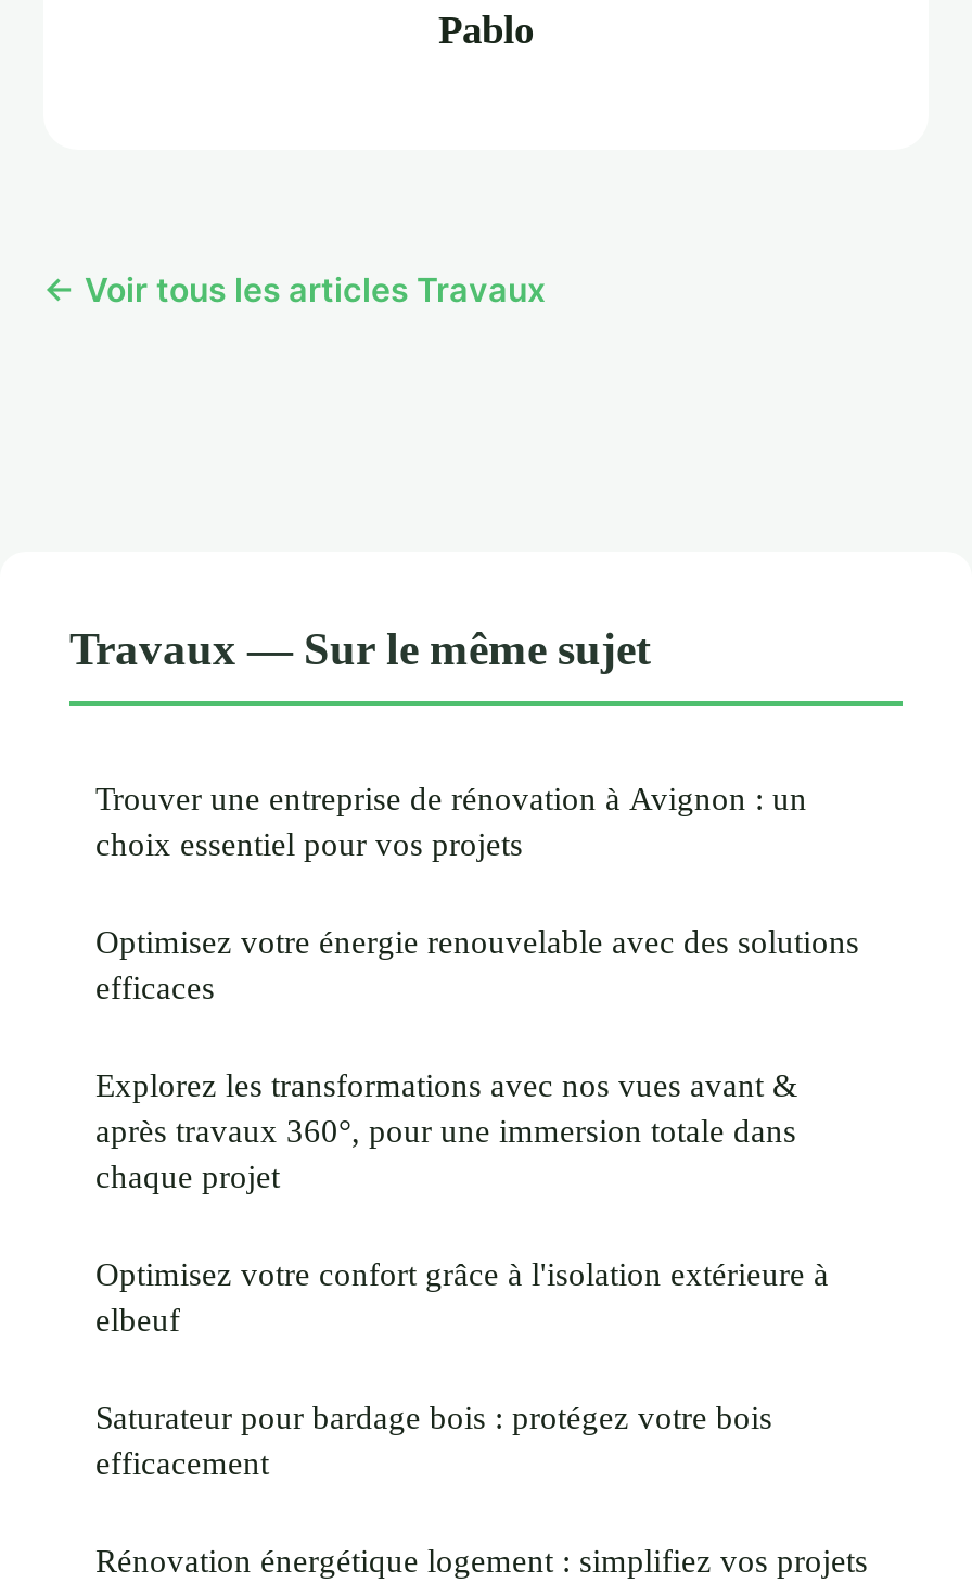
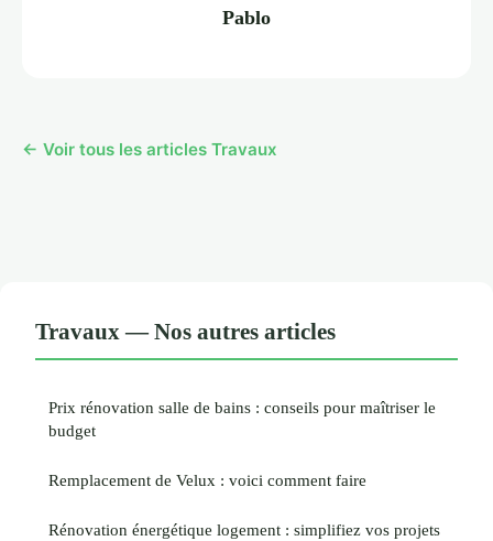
- Travaux — Sur le même sujet
- Trouver une entreprise de rénovation à Avignon : un
- choix essentiel pour vos projets
- Optimisez votre énergie renouvelable avec des solutions
- efficaces
- Explorez les transformations avec nos vues avant &
- après travaux 360°, pour une immersion totale dans
- chaque projet
- Optimisez votre confort grâce à l'isolation extérieure à
- elbeuf
- Saturateur pour bardage bois : protégez votre bois
- efficacement
+ Travaux — Nos autres articles
+ Prix rénovation salle de bains : conseils pour maîtriser le
+ budget
+ Remplacement de Velux : voici comment faire
